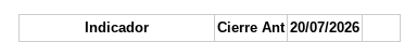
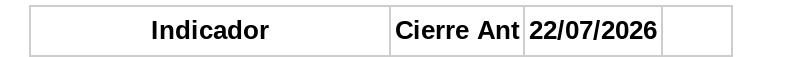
- Cierre Ant 20/07/2026
+ Cierre Ant 22/07/2026
